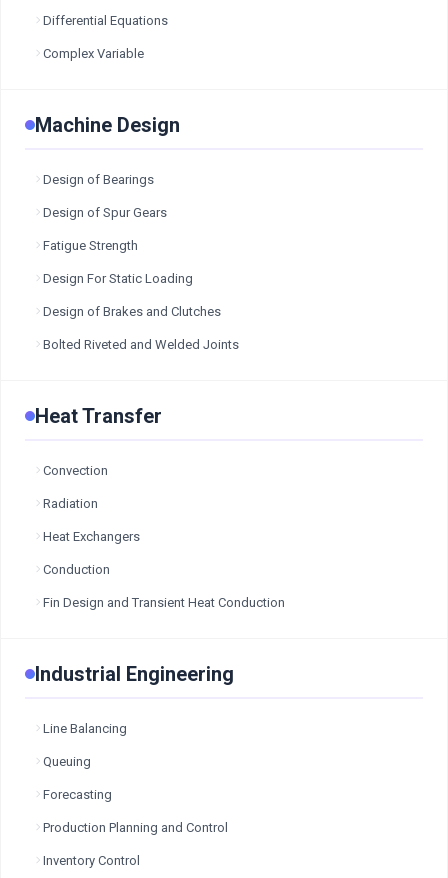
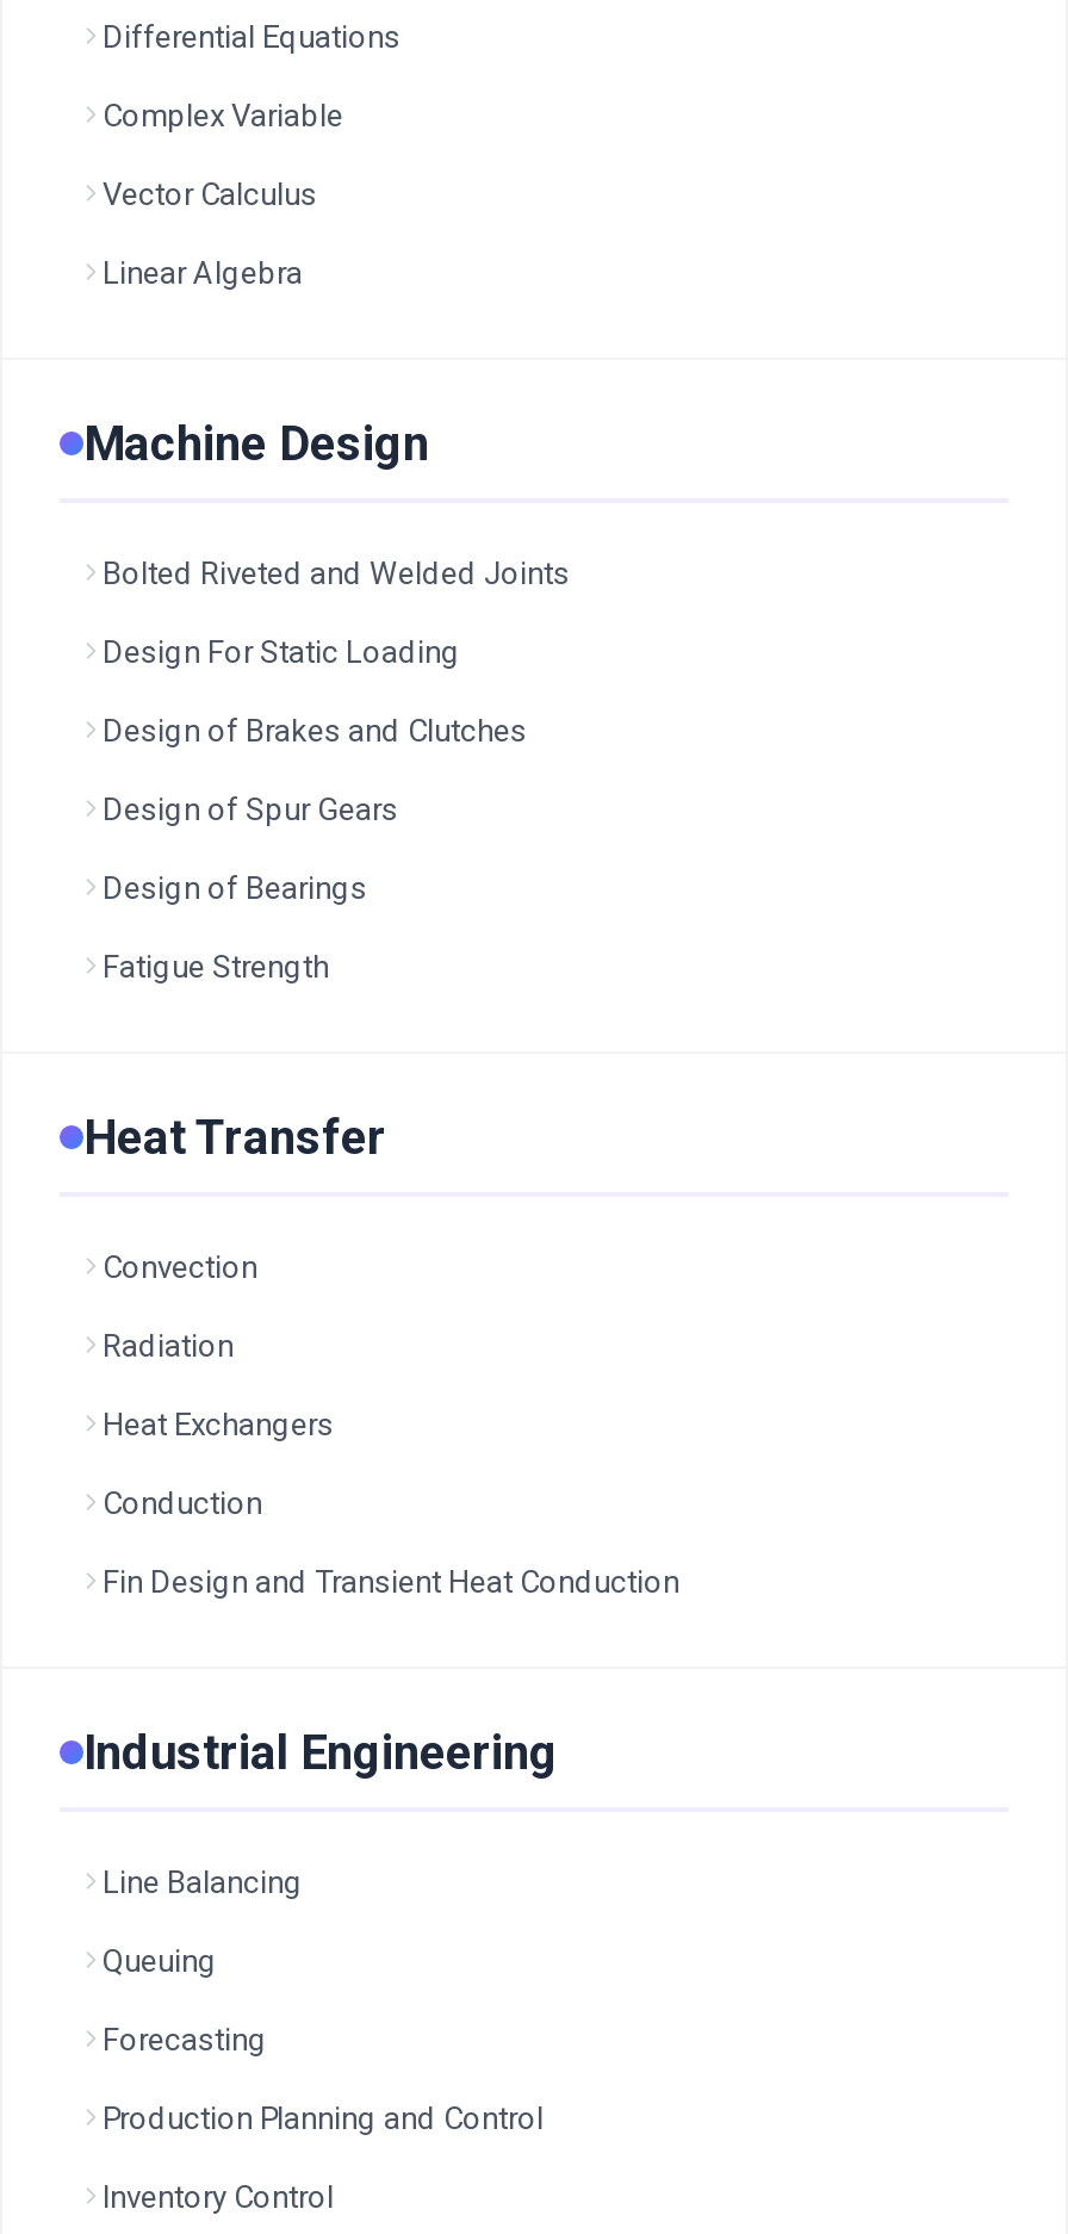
+ Vector Calculus
+ Linear Algebra

moved down: Design of Bearings | Design of Spur Gears | Fatigue Strength

moved up: Bolted Riveted and Welded Joints
